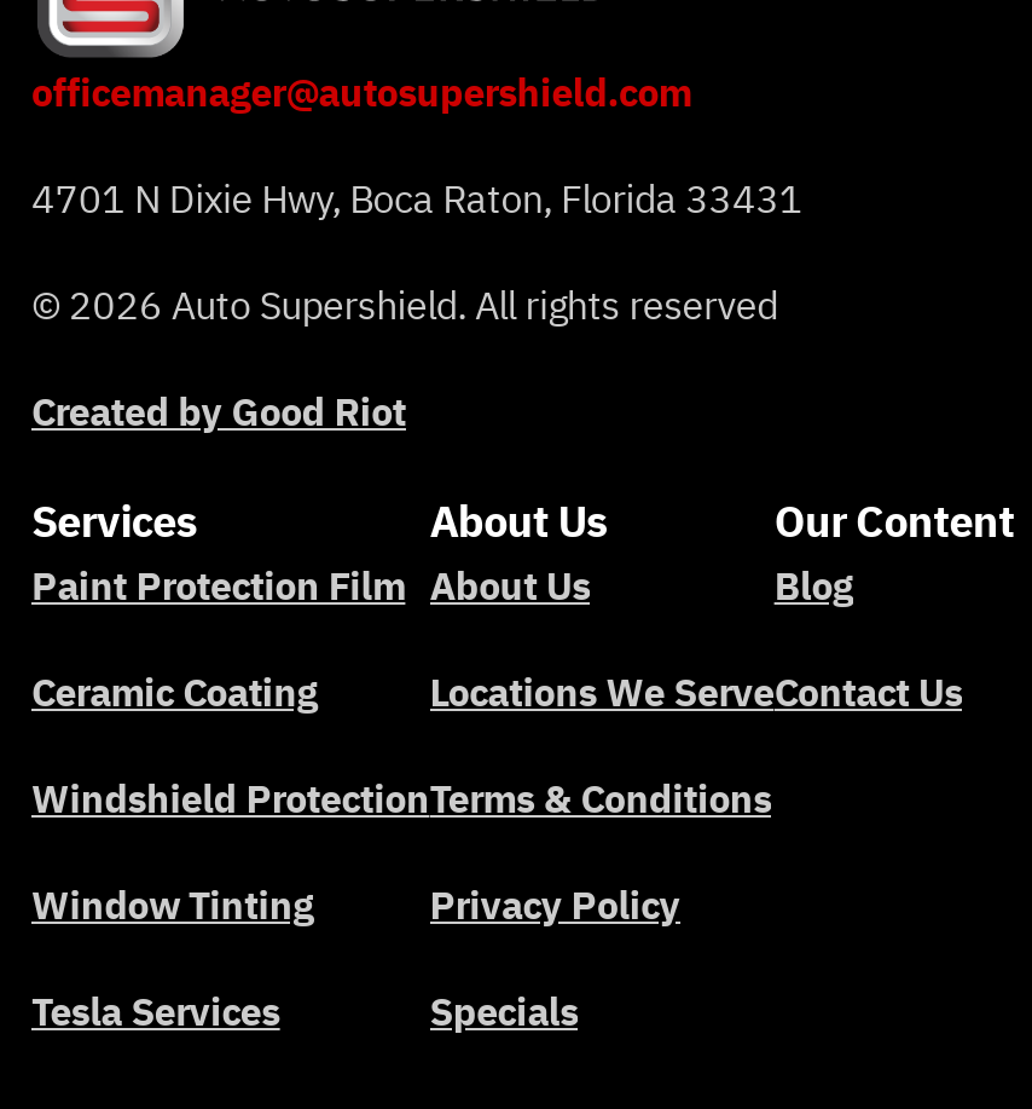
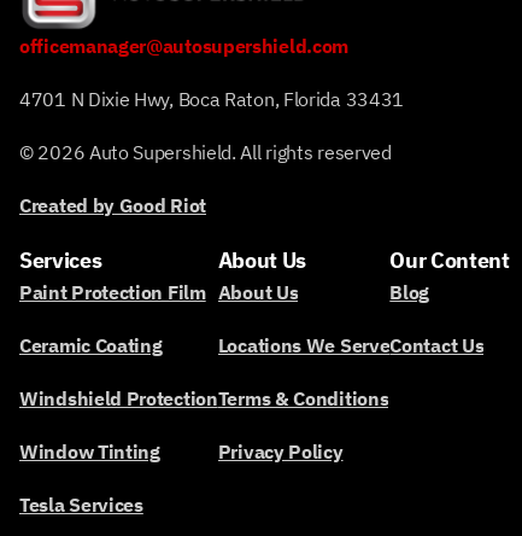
- Specials
